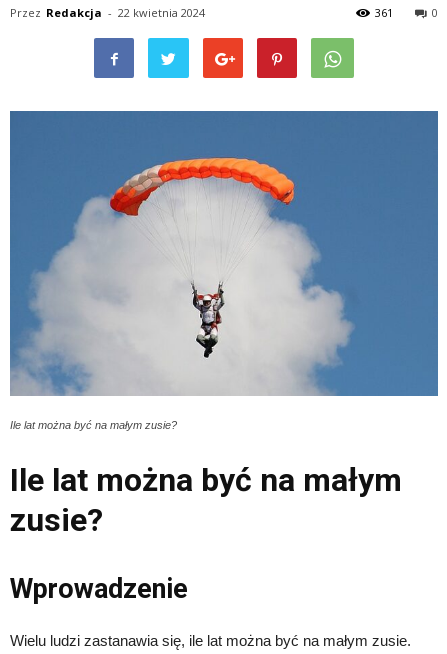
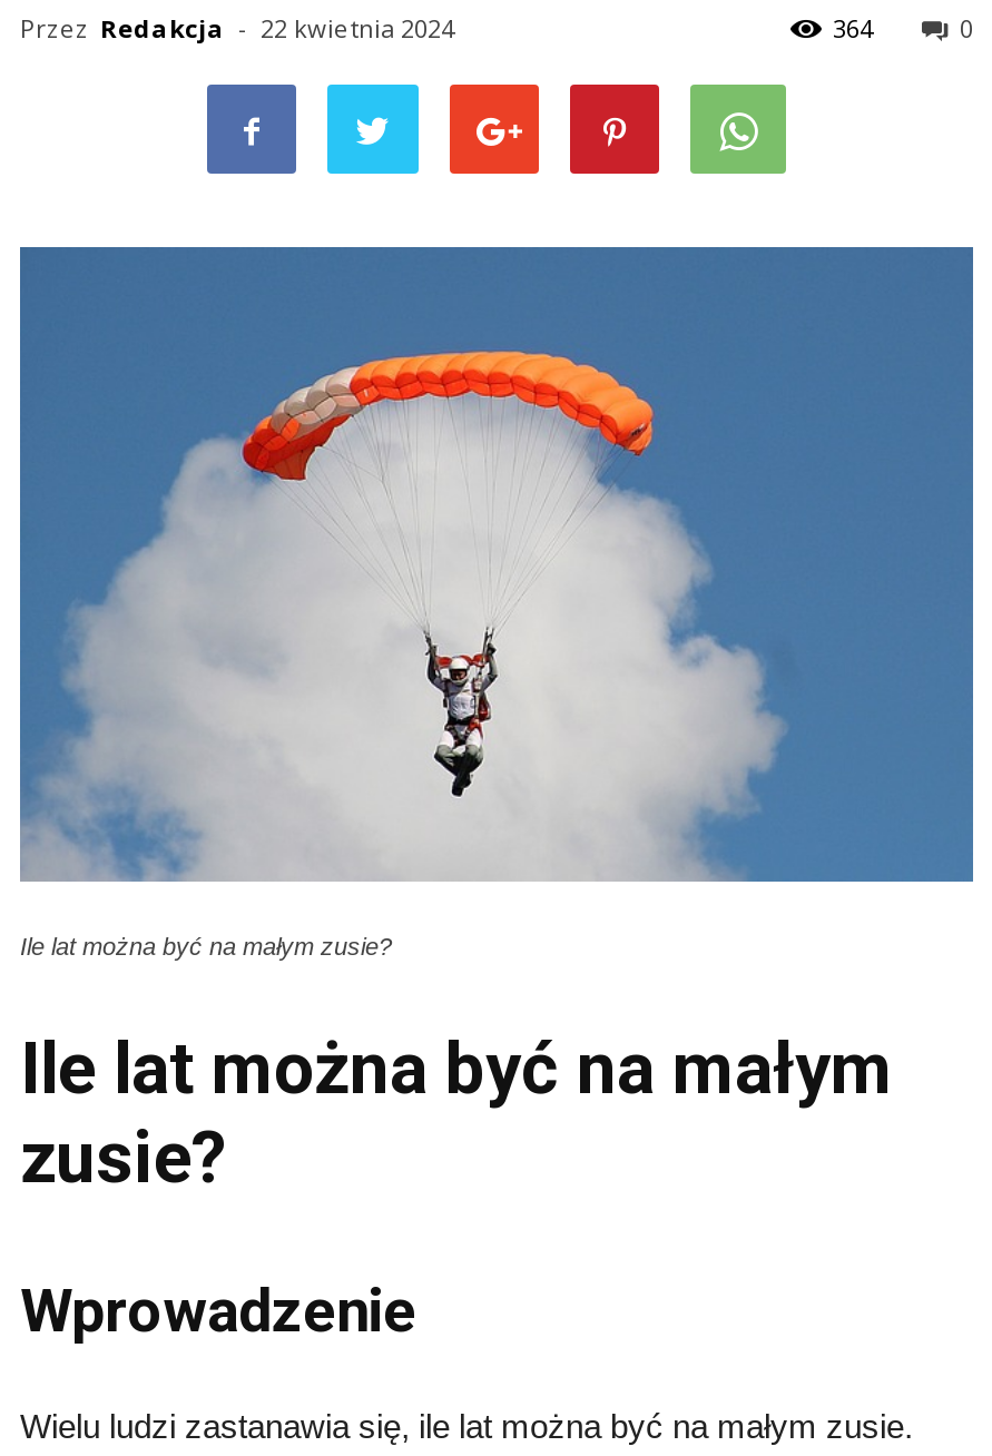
- 361
+ 364
